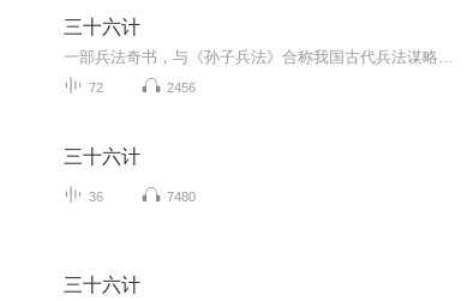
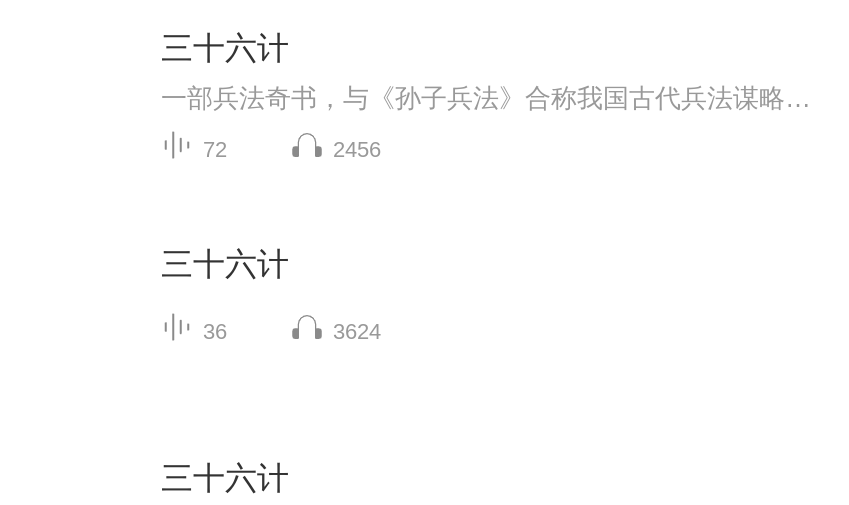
- 7480
+ 3624
